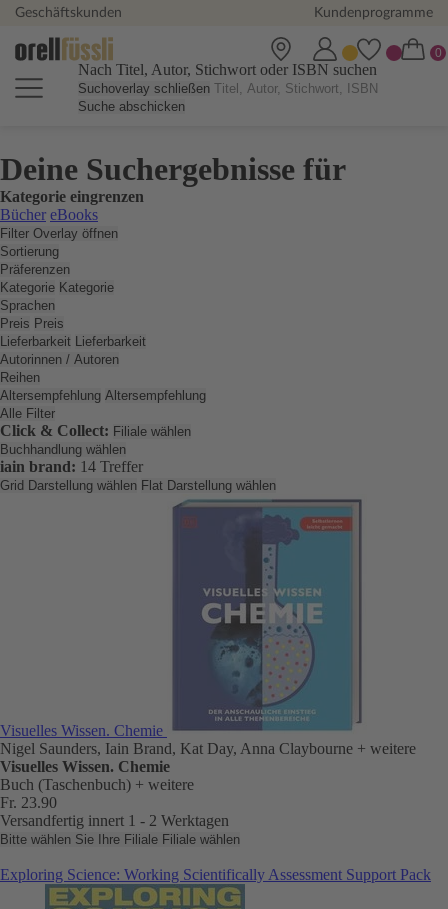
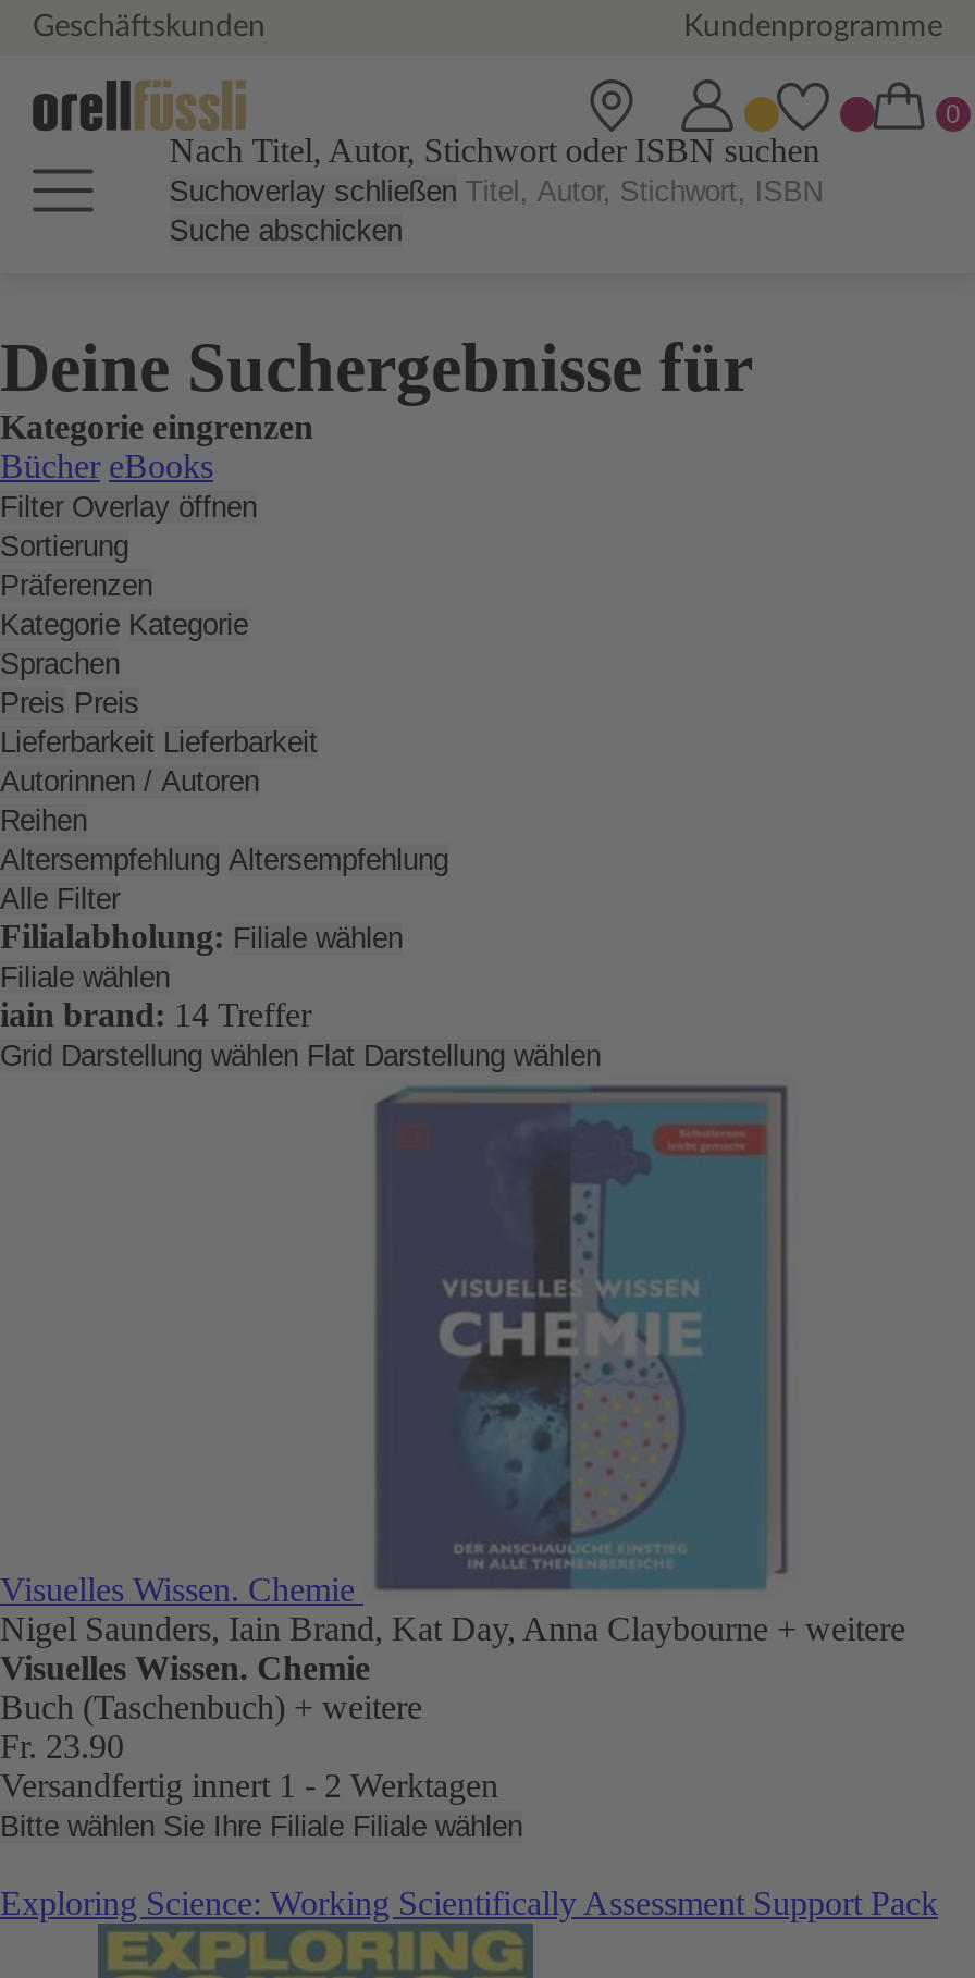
- Click & Collect: Filiale wählen
- Buchhandlung wählen
+ Filialabholung: Filiale wählen
+ Filiale wählen
